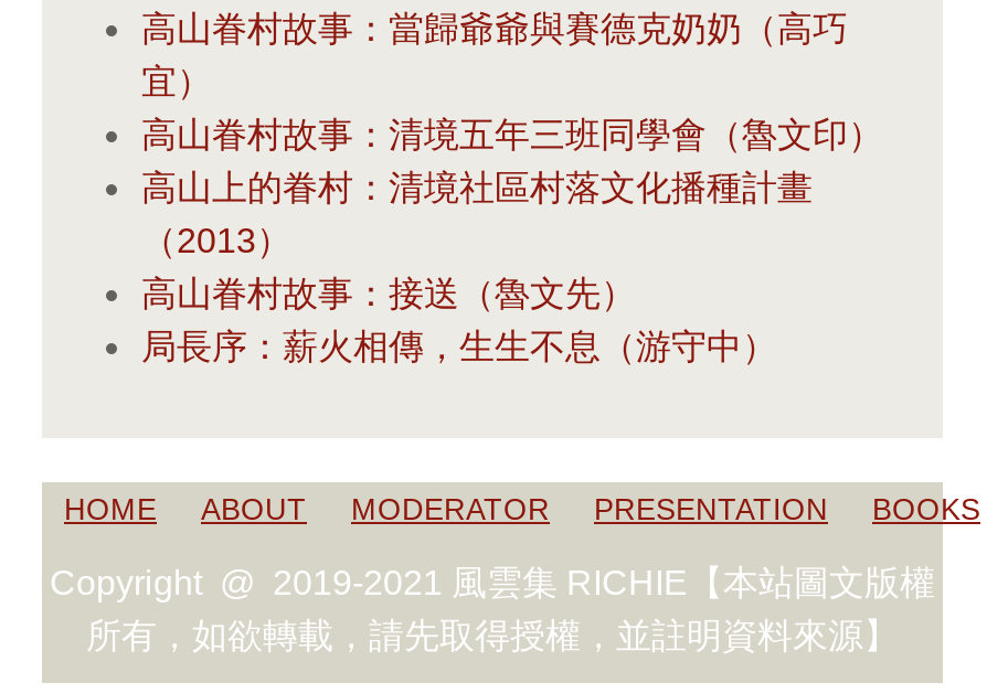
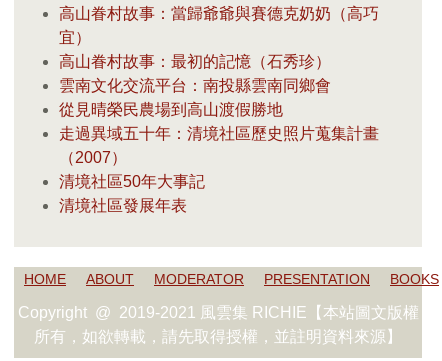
- 高山眷村故事：清境五年三班同學會（魯文印）
- 高山上的眷村：清境社區村落文化播種計畫
- （2013）
- 高山眷村故事：接送（魯文先）
- 局長序：薪火相傳，生生不息（游守中）
+ 高山眷村故事：最初的記憶（石秀珍）
+ 雲南文化交流平台：南投縣雲南同鄉會
+ 從見晴榮民農場到高山渡假勝地
+ 走過異域五十年：清境社區歷史照片蒐集計畫
+ （2007）
+ 清境社區50年大事記
+ 清境社區發展年表
